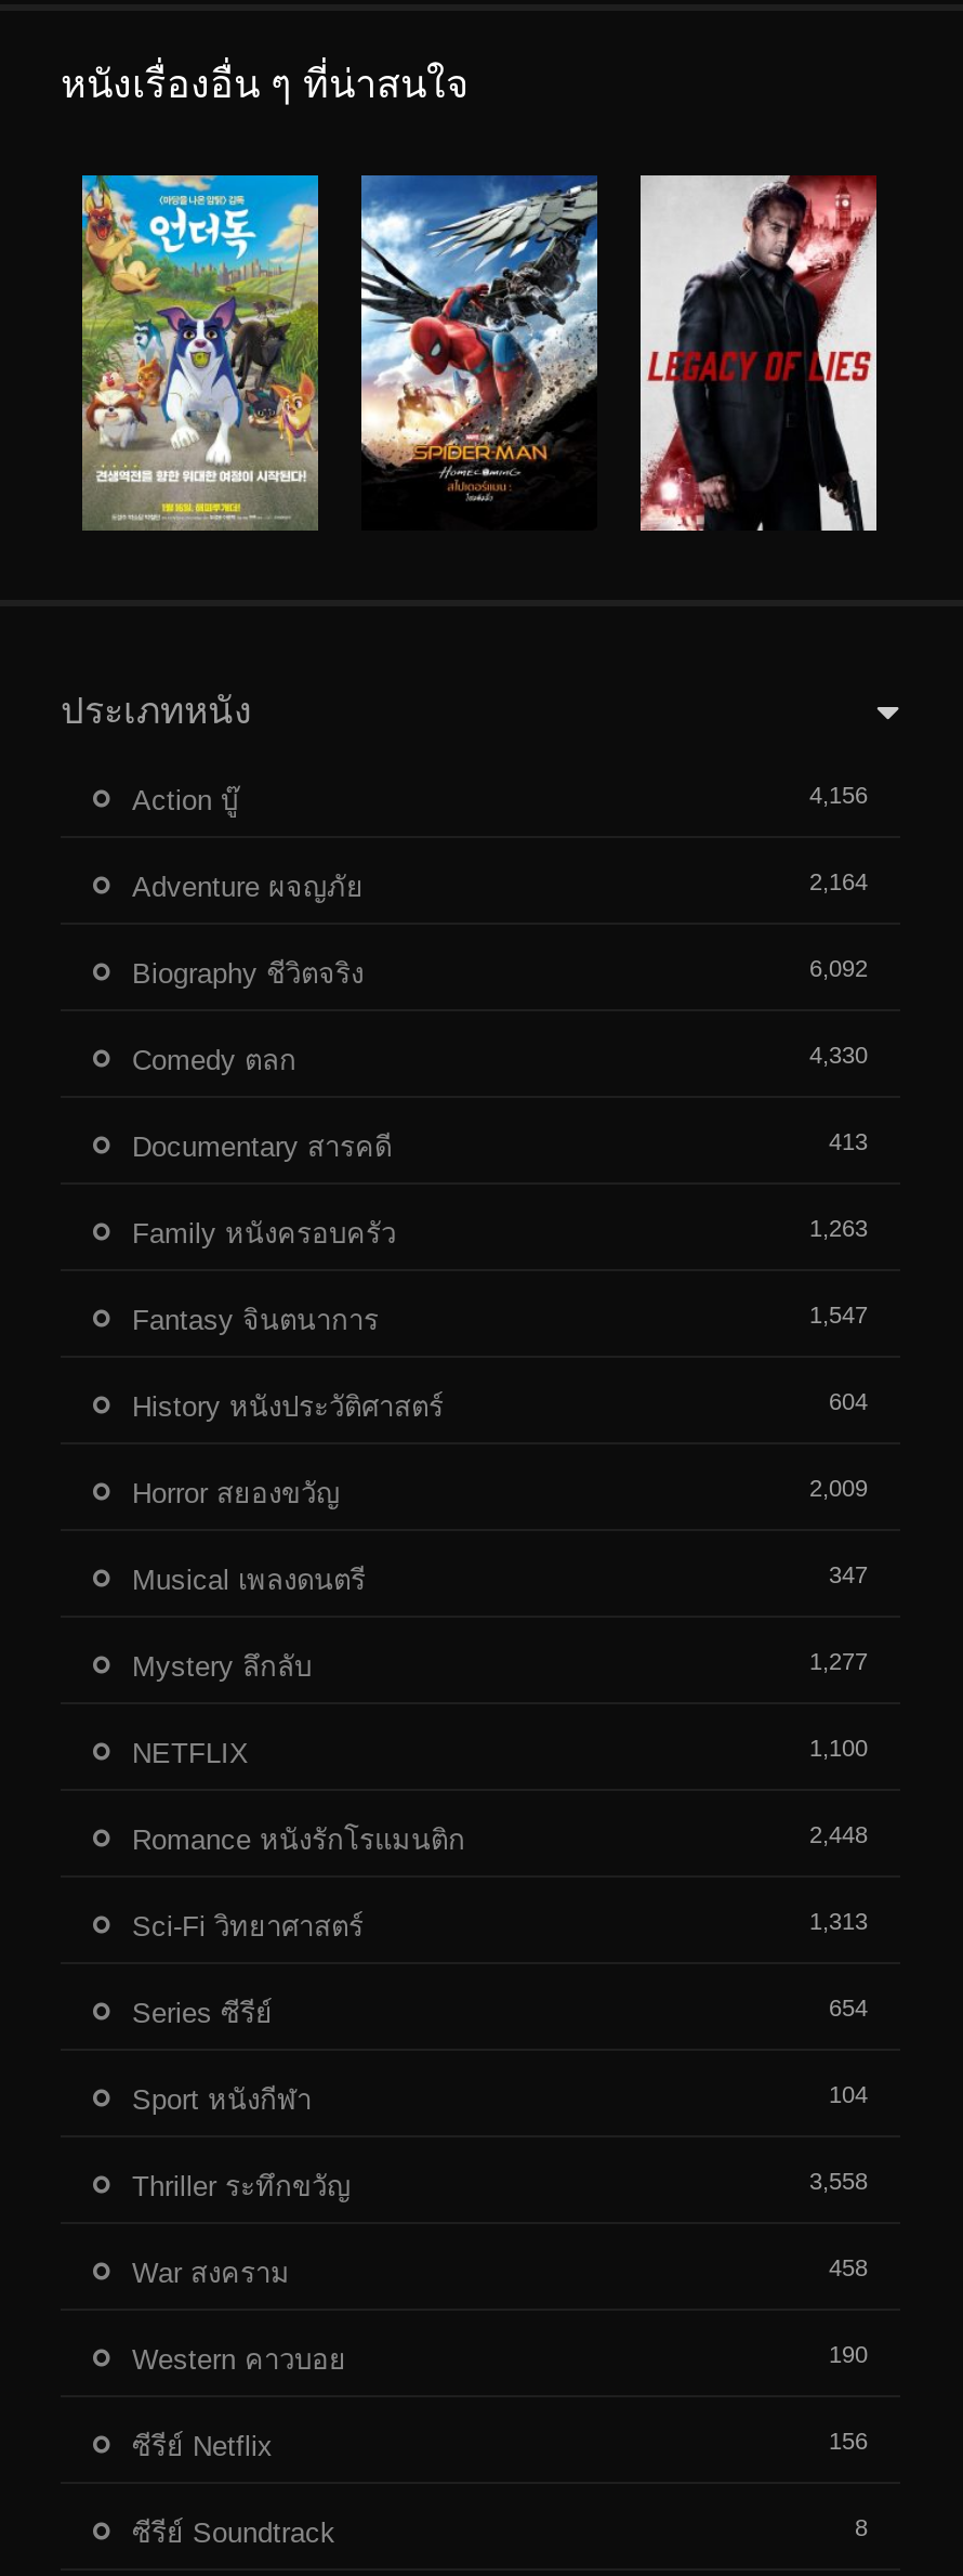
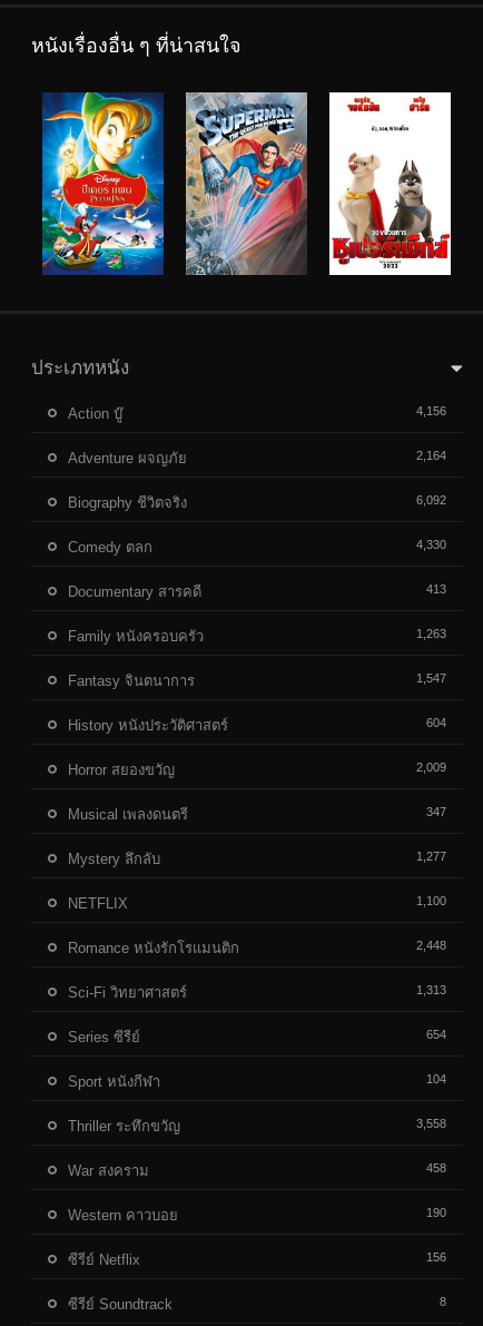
- [image]
+ [image]

- [image]
+ [image]

- [image]
+ [image]
